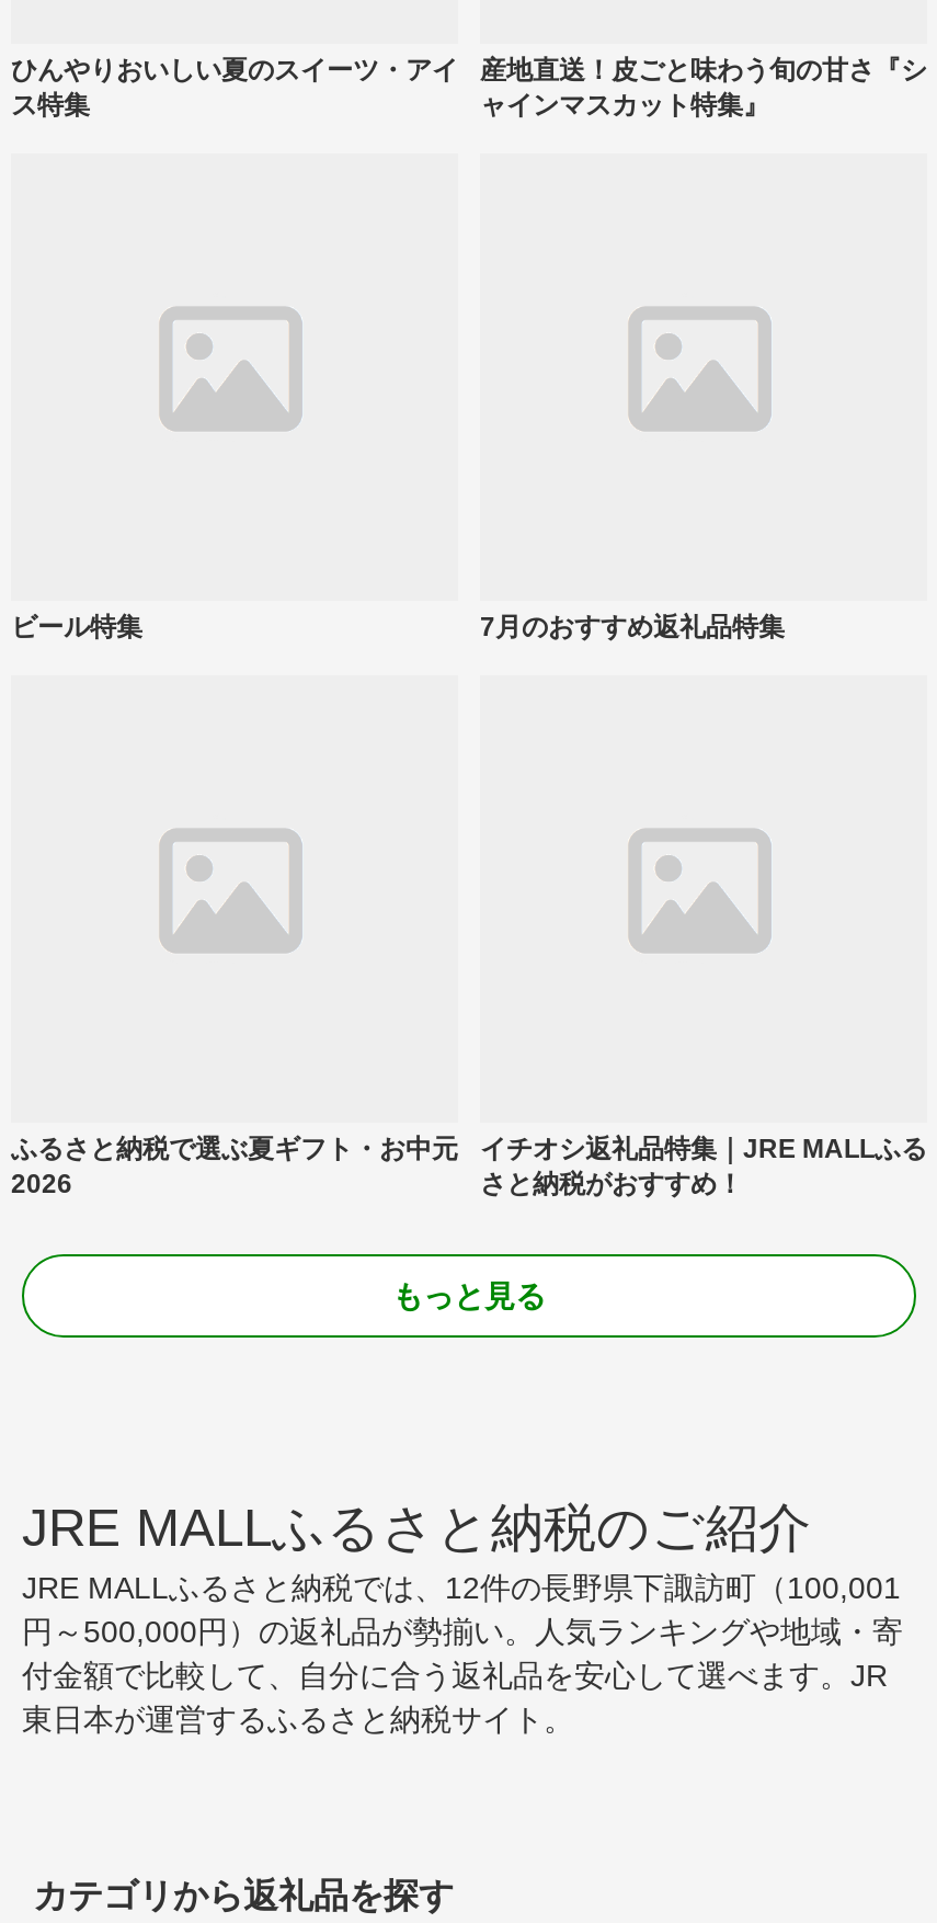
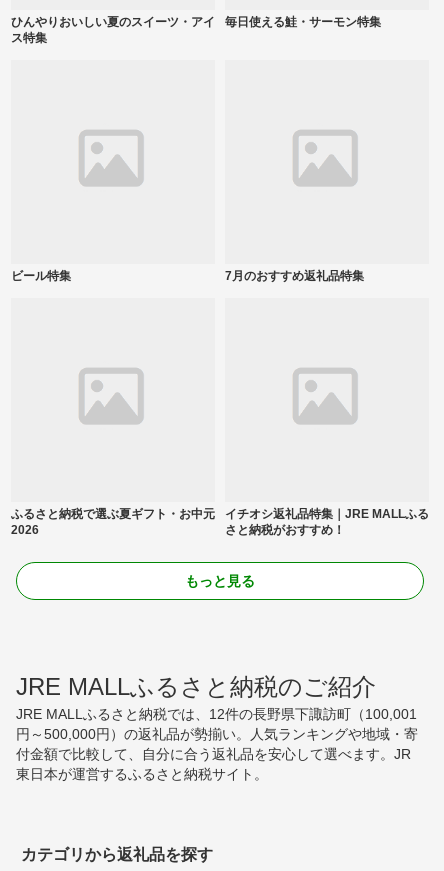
- 産地直送！皮ごと味わう旬の甘さ『シ
- ャインマスカット特集』
+ 毎日使える鮭・サーモン特集
